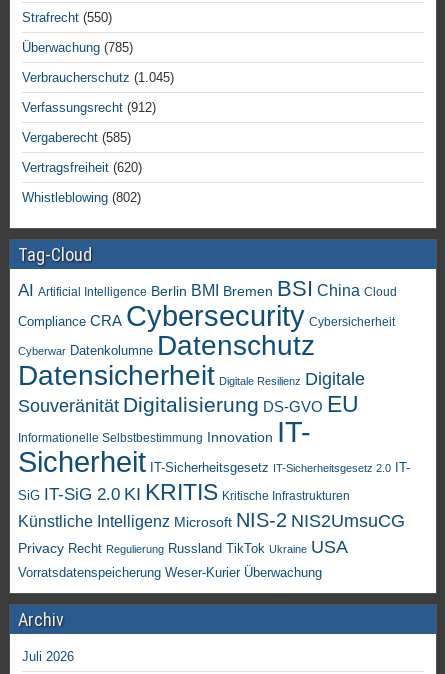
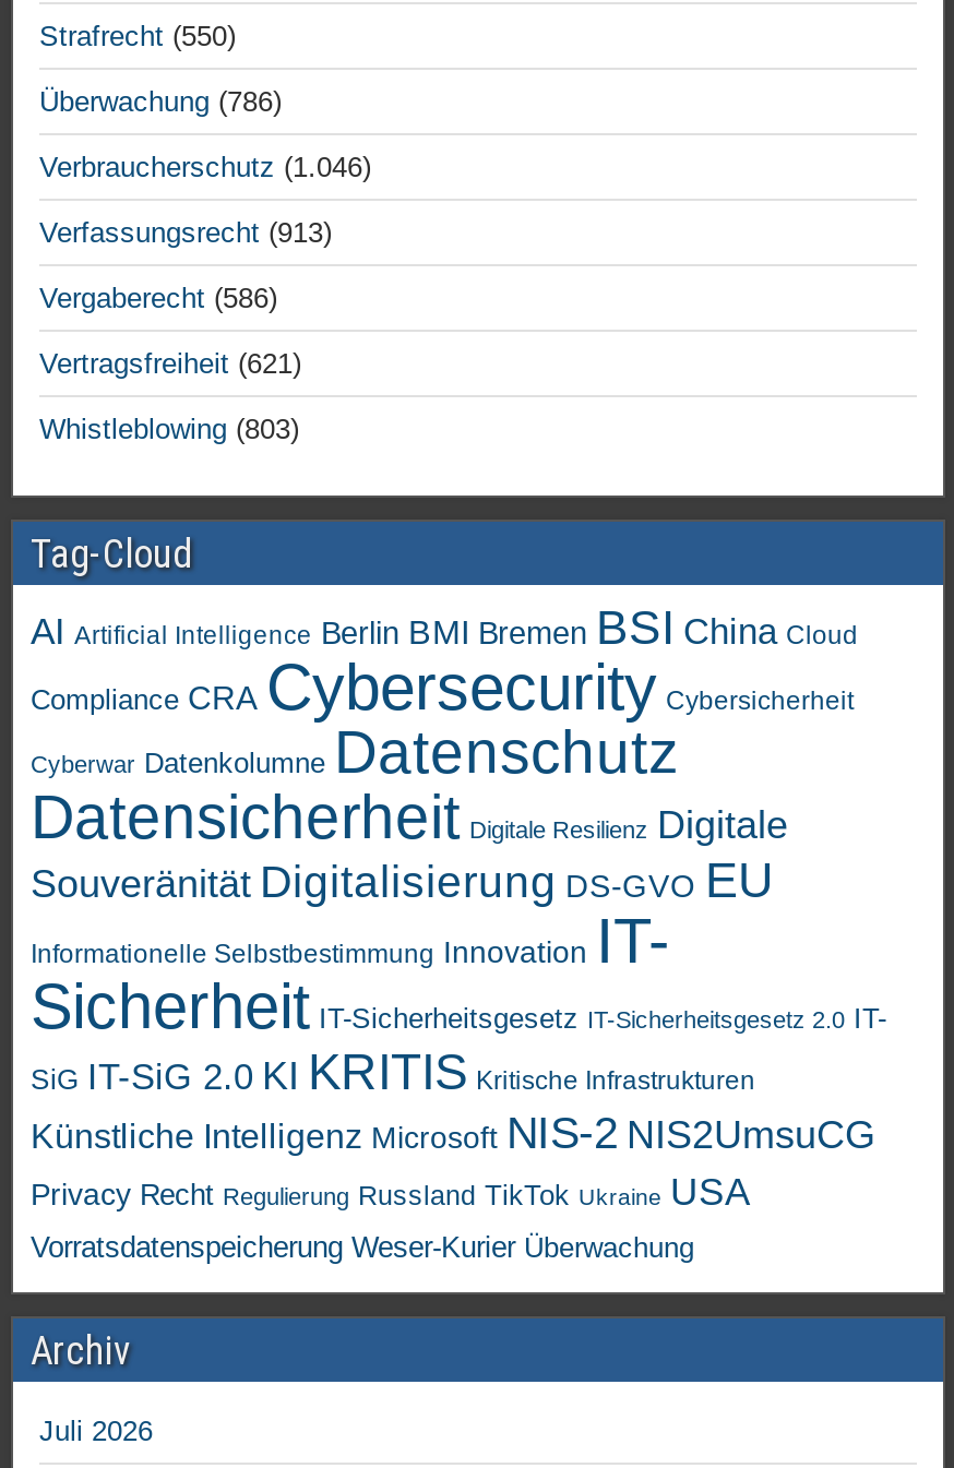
- Überwachung (785)
+ Überwachung (786)

- Verbraucherschutz (1.045)
+ Verbraucherschutz (1.046)

- Verfassungsrecht (912)
+ Verfassungsrecht (913)

- Vergaberecht (585)
+ Vergaberecht (586)

- Vertragsfreiheit (620)
+ Vertragsfreiheit (621)

- Whistleblowing (802)
+ Whistleblowing (803)
